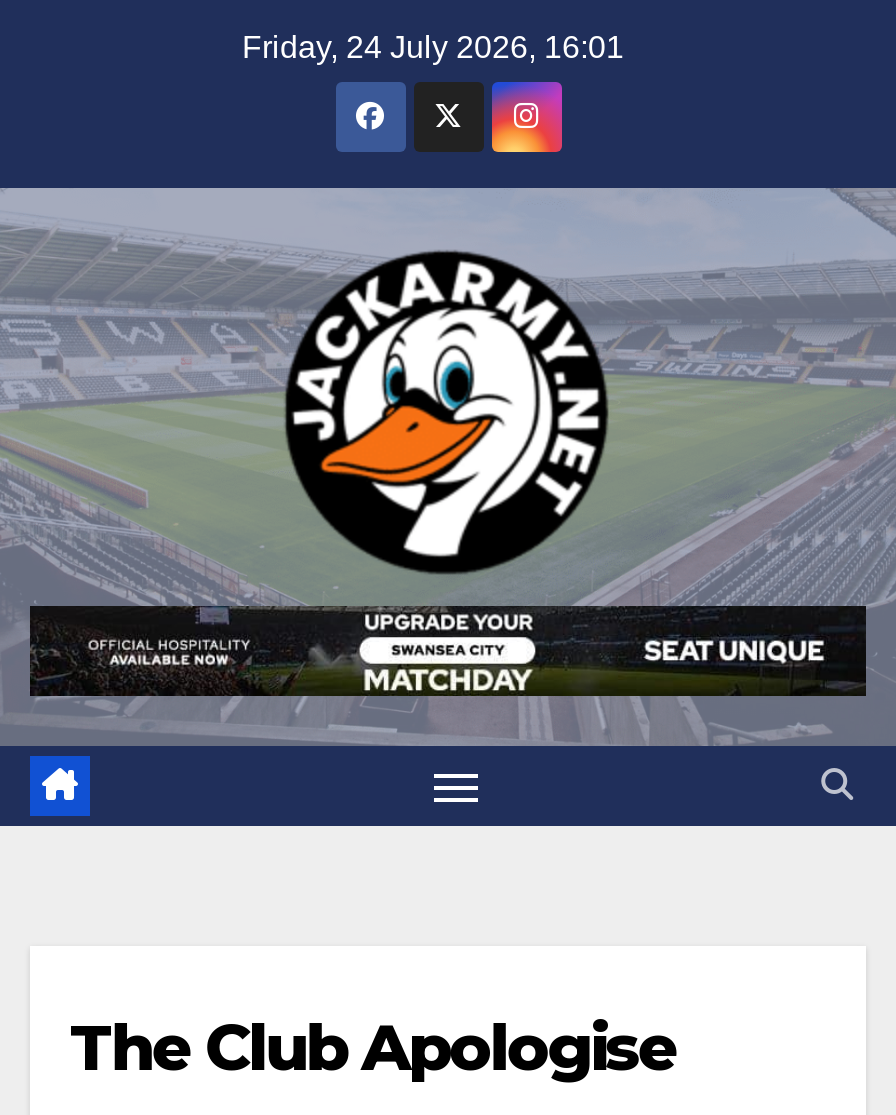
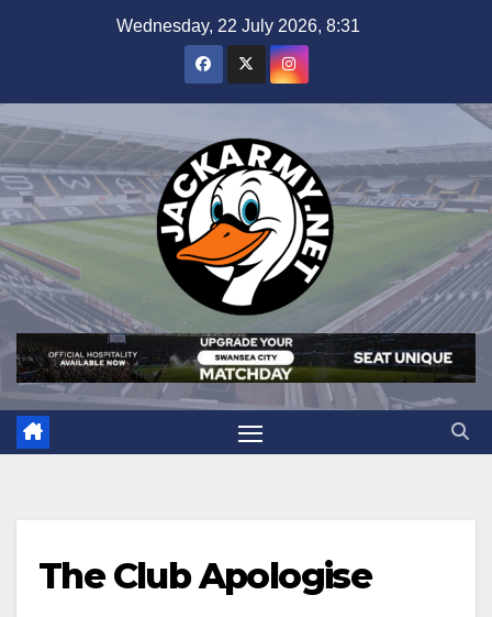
- Friday, 24 July 2026, 16:01
+ Wednesday, 22 July 2026, 8:31
